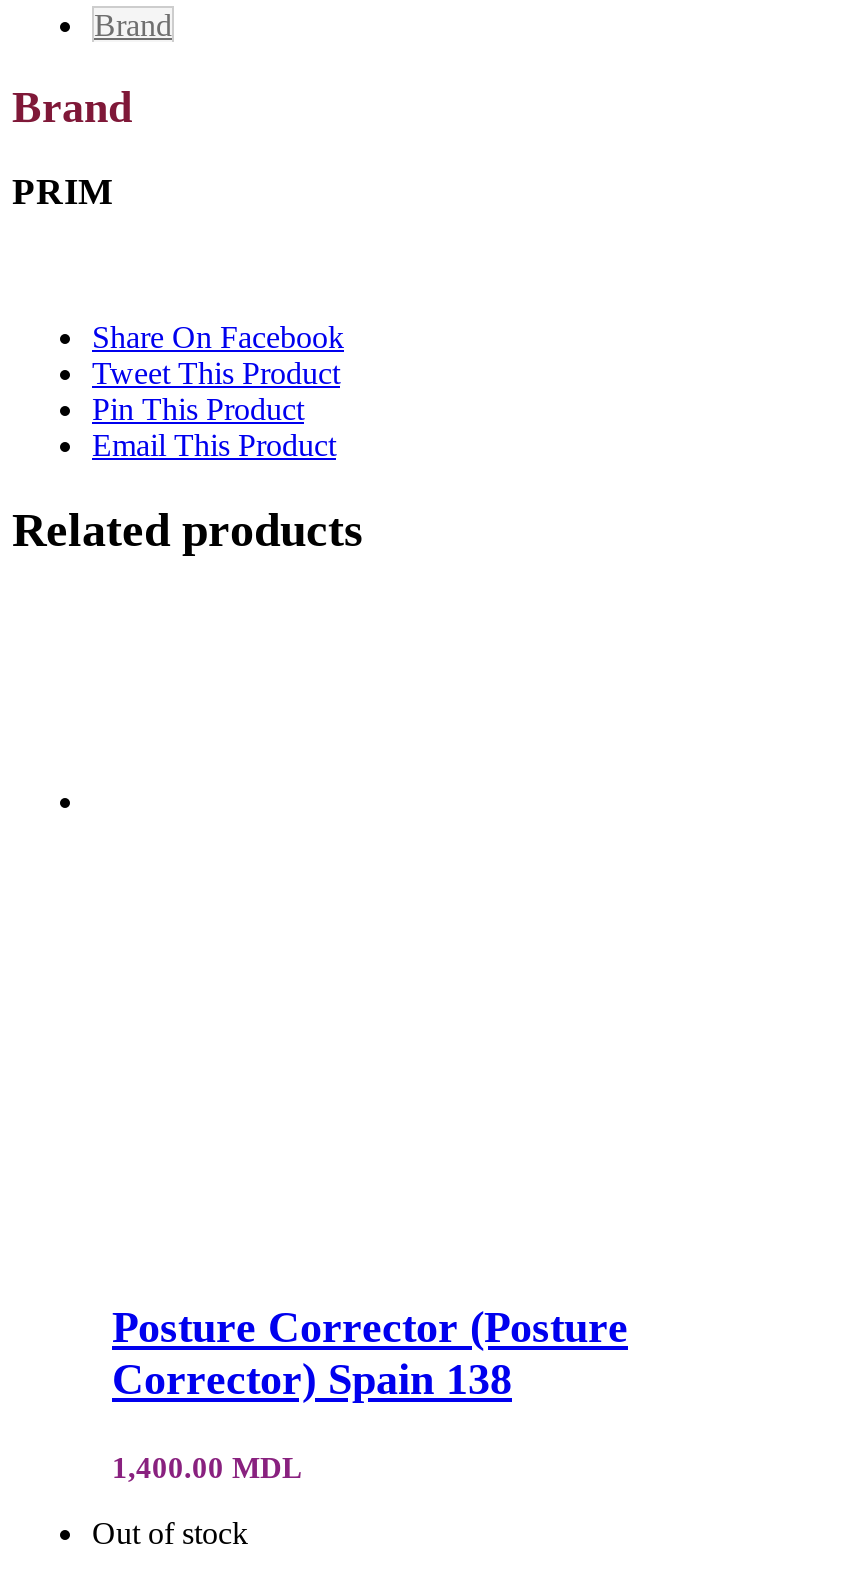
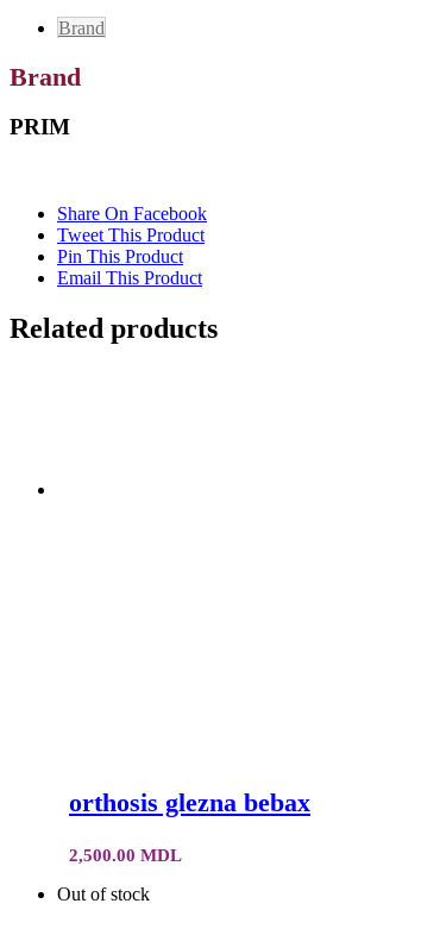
- Posture Corrector (Posture
- Corrector) Spain 138
+ orthosis glezna bebax

- 1,400.00 MDL
+ 2,500.00 MDL
